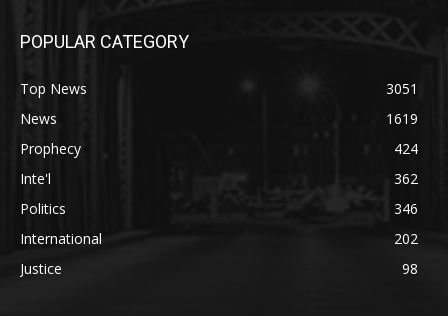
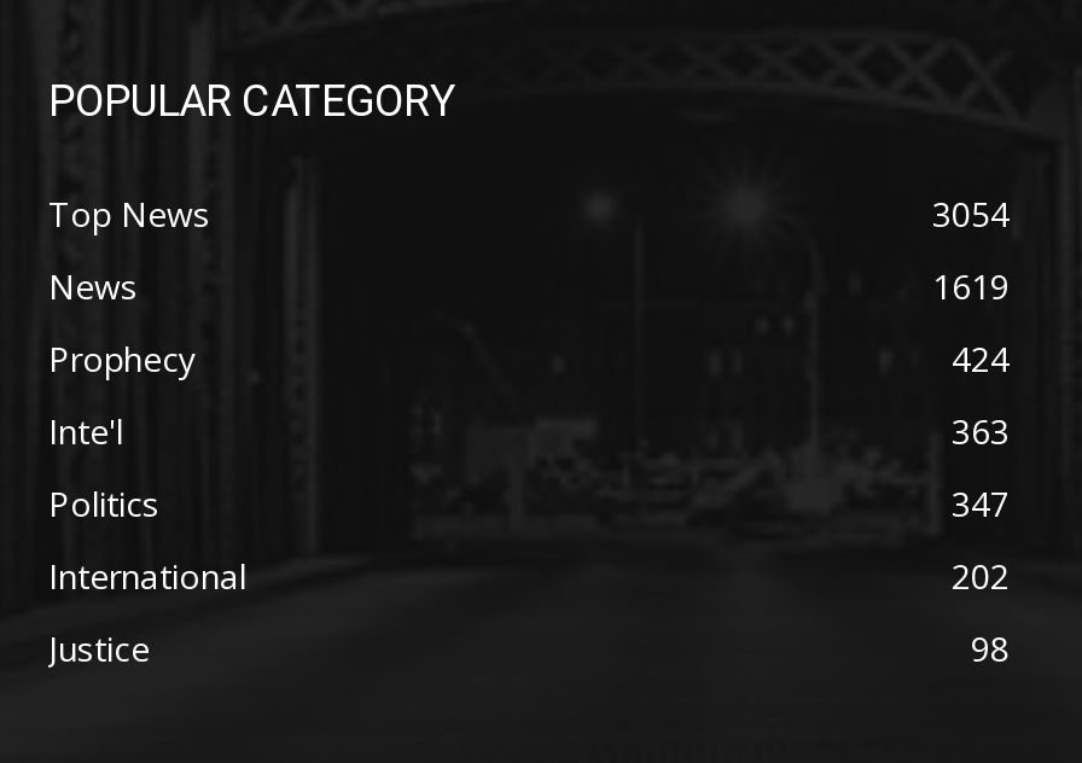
- 3051
+ 3054

- 362
+ 363

- 346
+ 347
